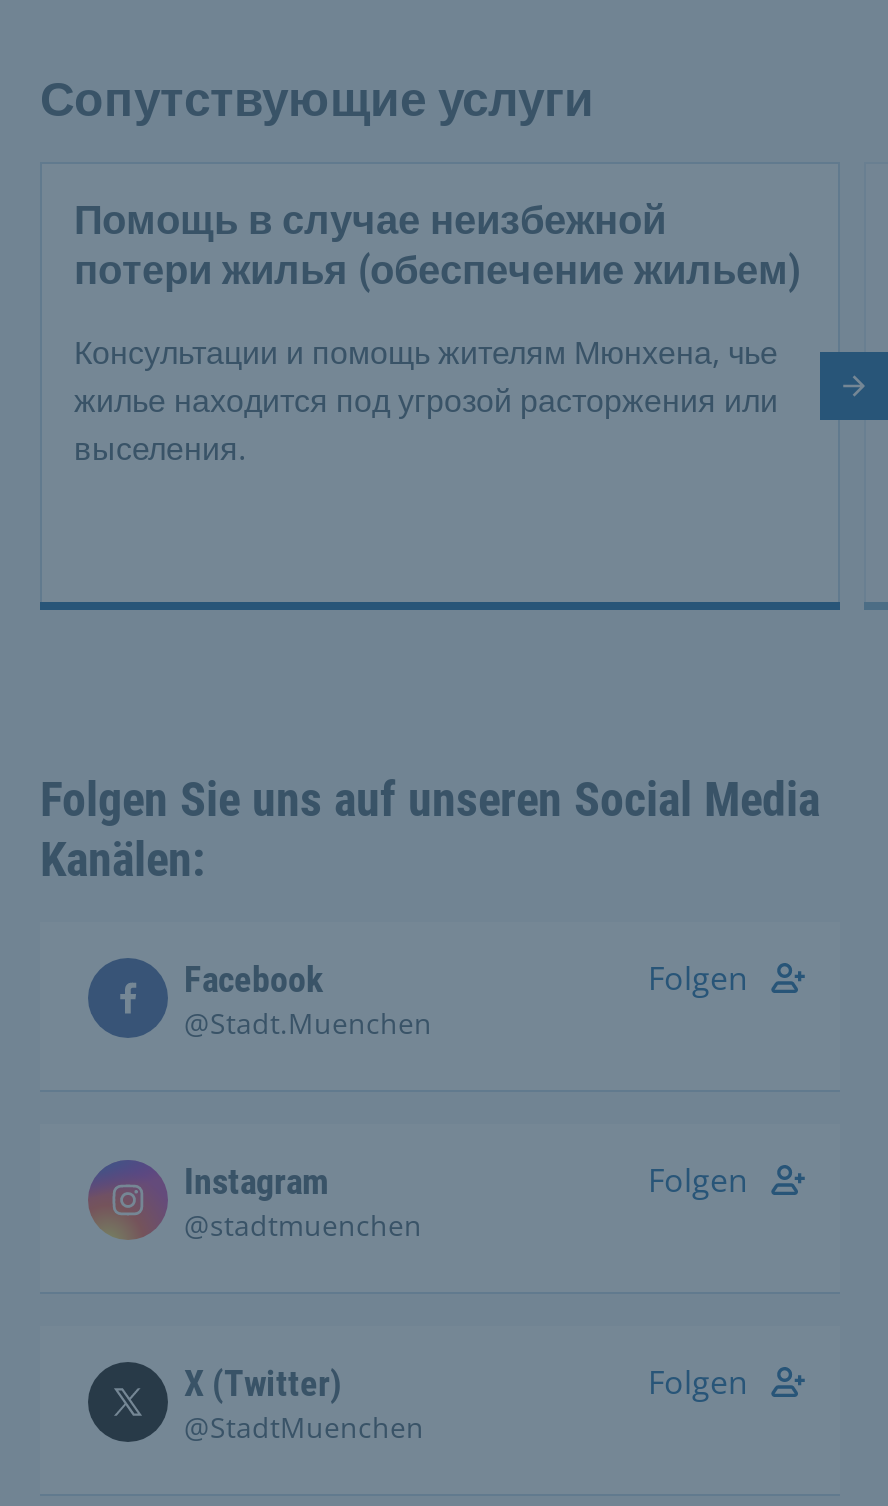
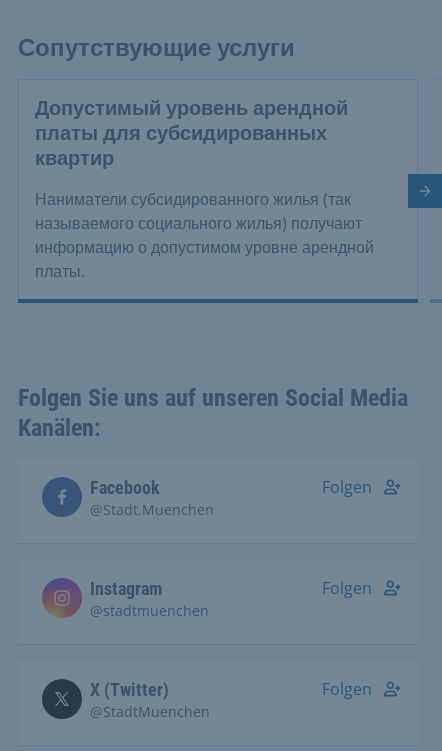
- Помощь в случае неизбежной
- потери жилья (обеспечение жильем)
+ Допустимый уровень арендной
+ платы для субсидированных
+ квартир

- Консультации и помощь жителям Мюнхена, чье
- жилье находится под угрозой расторжения или
- выселения.
+ Наниматели субсидированного жилья (так
+ называемого социального жилья) получают
+ информацию о допустимом уровне арендной
+ платы.
